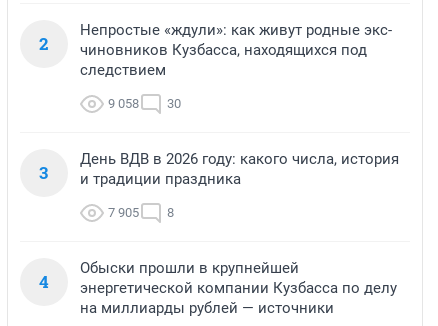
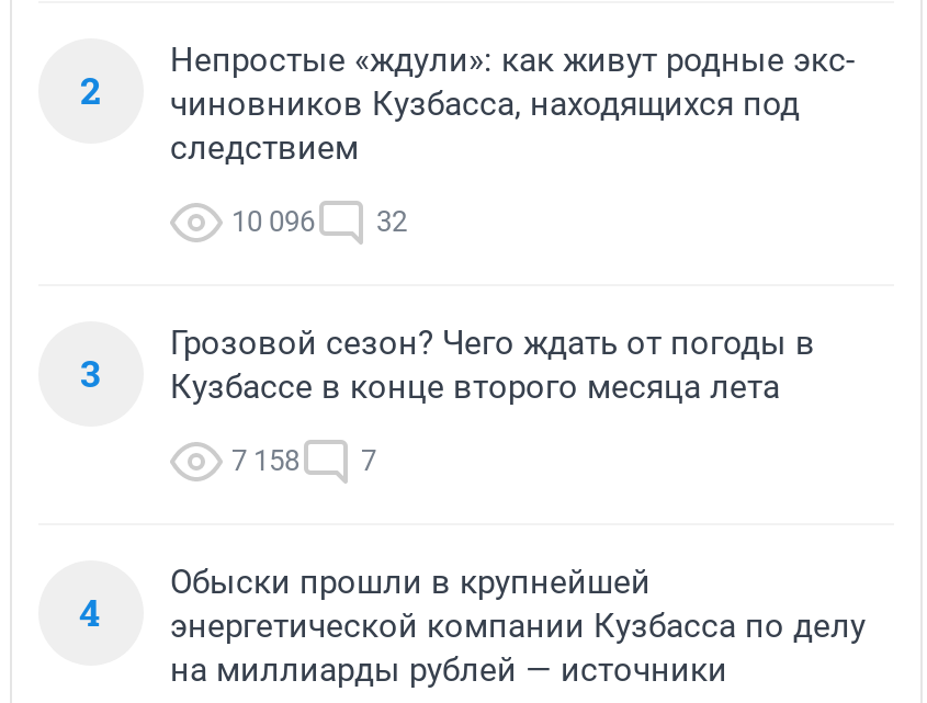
- 9 058
+ 10 096

- 30
+ 32

- День ВДВ в 2026 году: какого числа, история
- и традиции праздника
+ Грозовой сезон? Чего ждать от погоды в
+ Кузбассе в конце второго месяца лета

- 7 905
- 8
+ 7 158
+ 7
